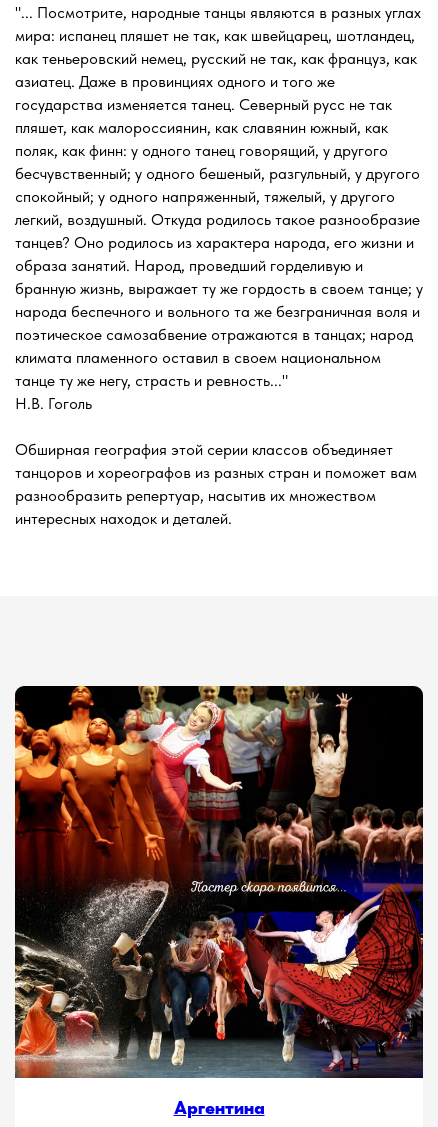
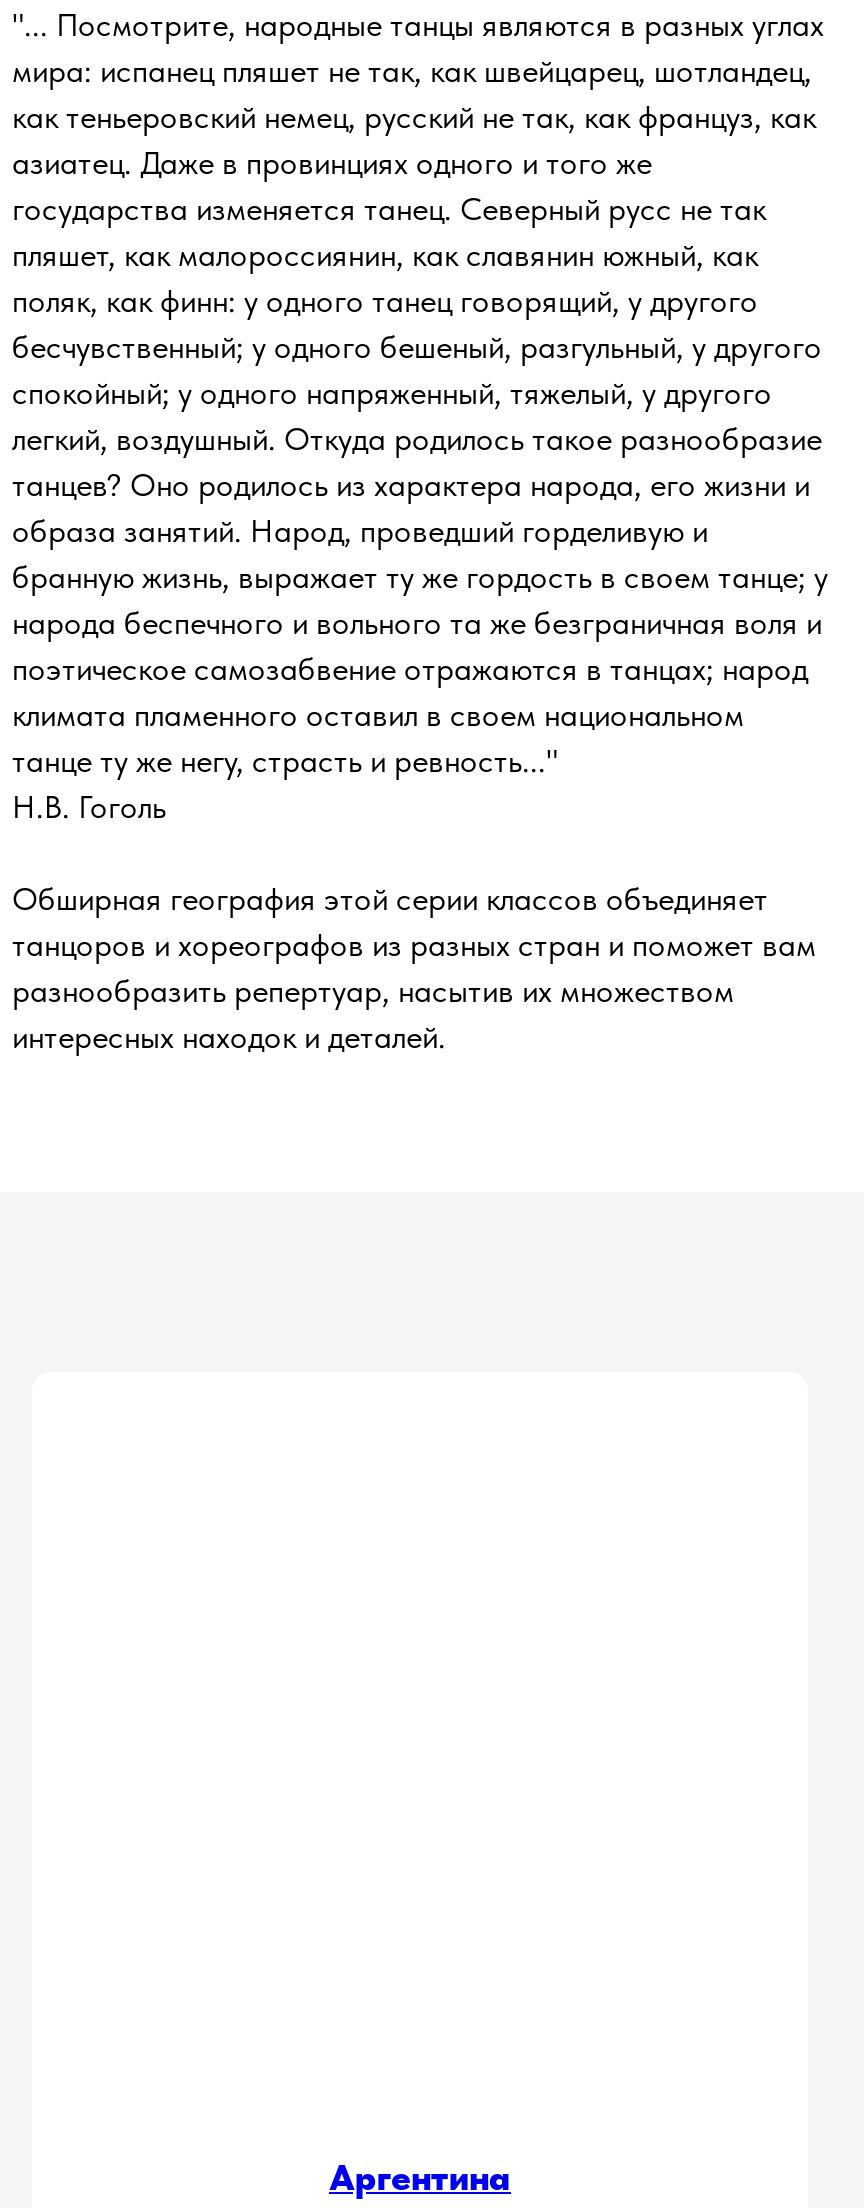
- [image]
